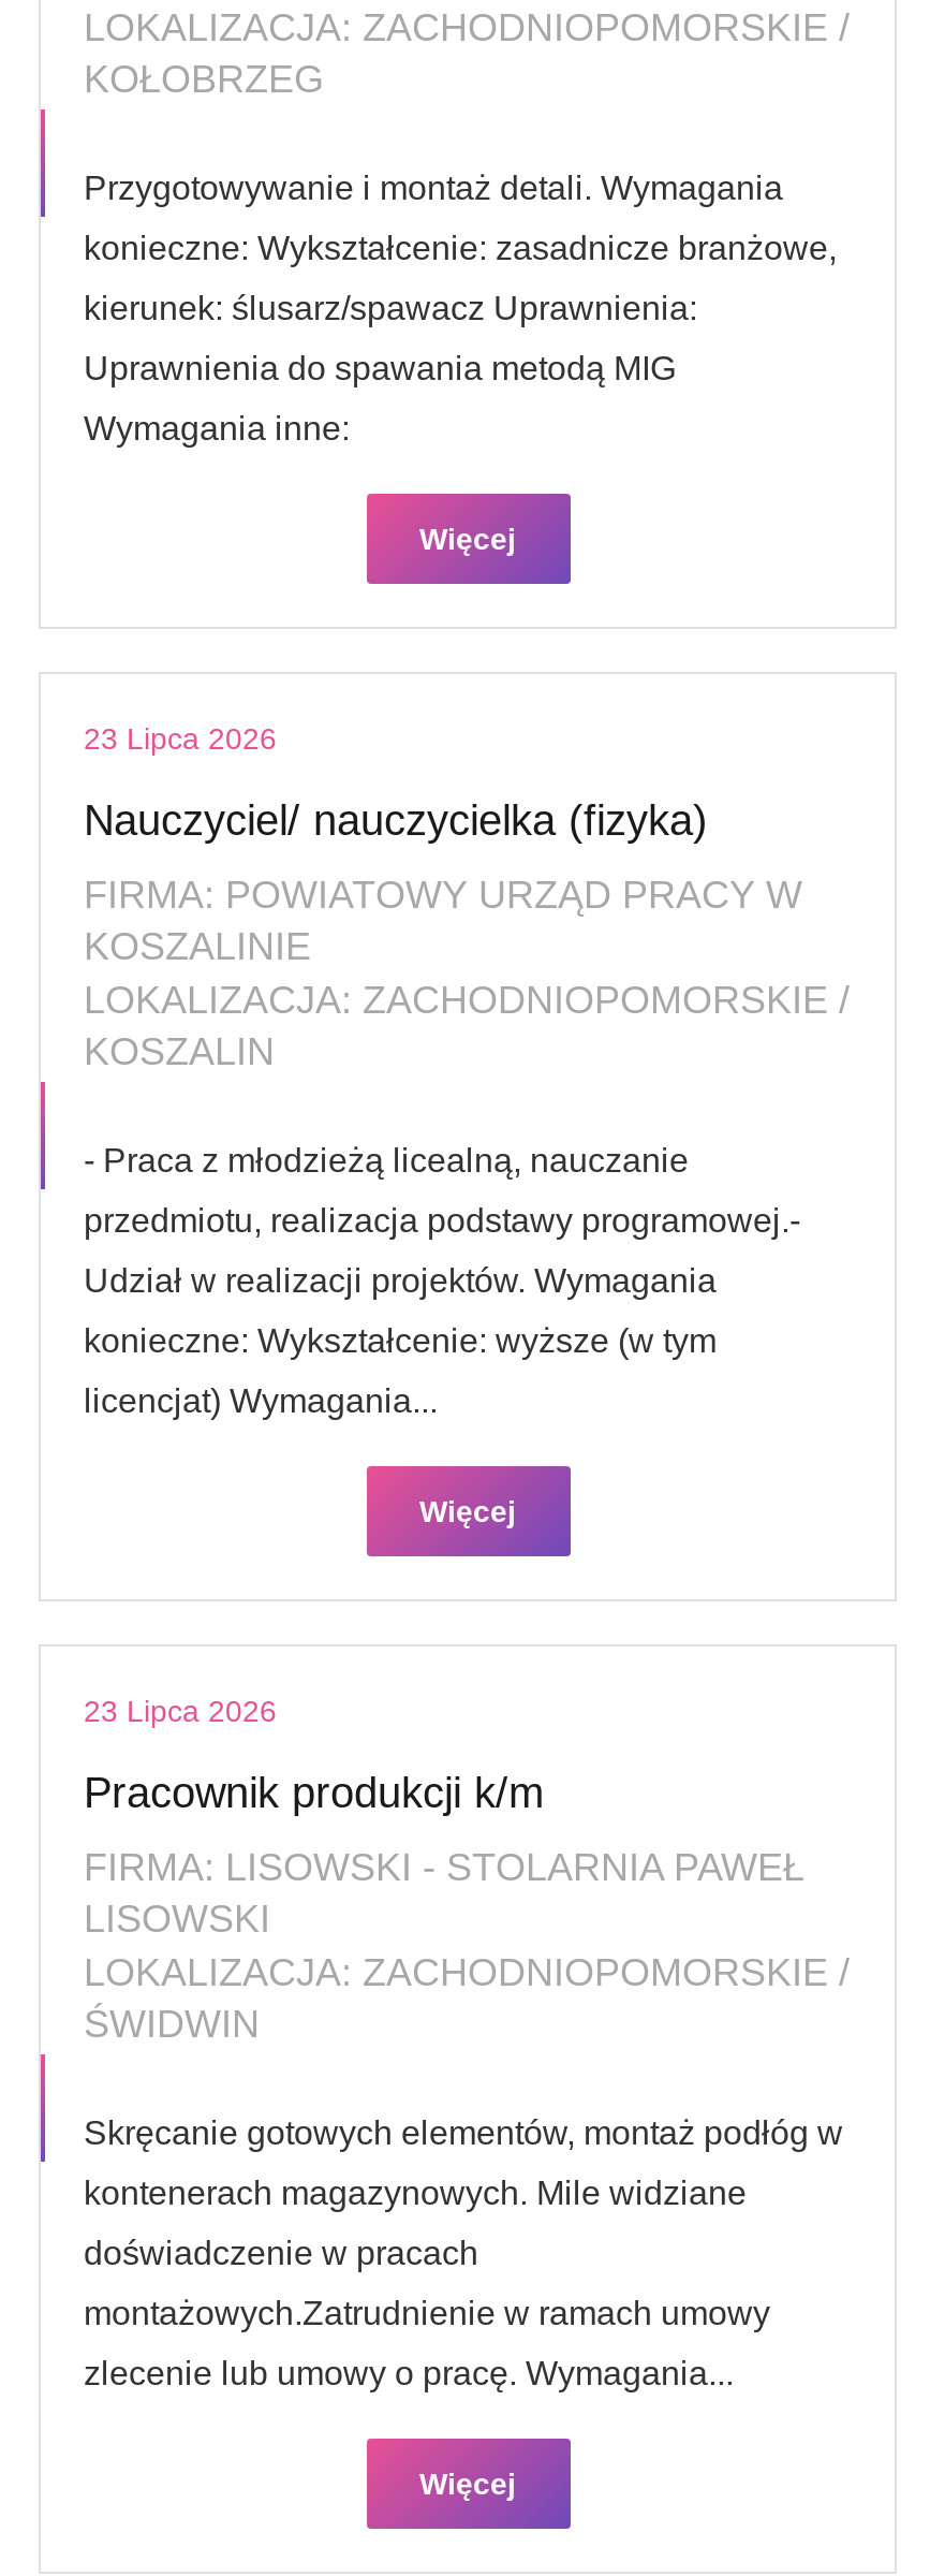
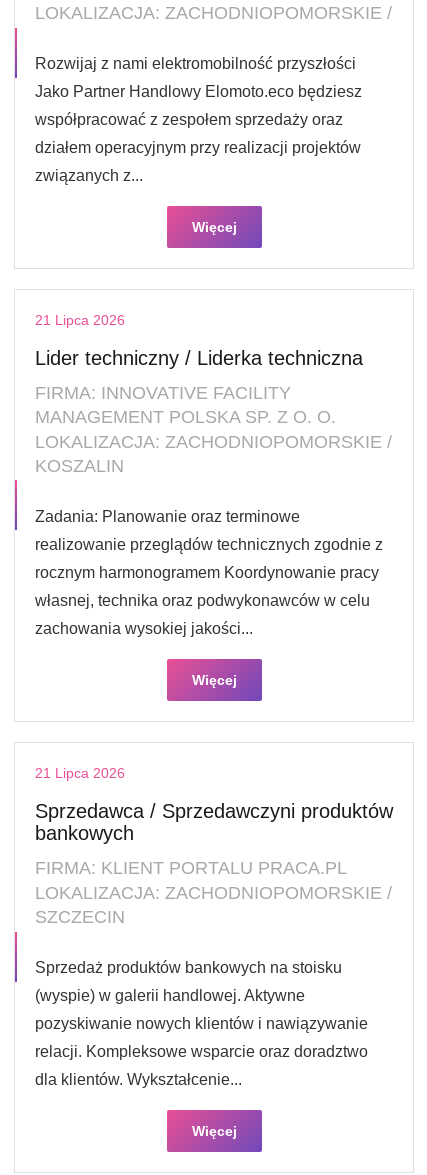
- KOŁOBRZEG
- Przygotowywanie i montaż detali. Wymagania
- konieczne: Wykształcenie: zasadnicze branżowe,
- kierunek: ślusarz/spawacz Uprawnienia:
- Uprawnienia do spawania metodą MIG
- Wymagania inne:
+ Rozwijaj z nami elektromobilność przyszłości
+ Jako Partner Handlowy Elomoto.eco będziesz
+ współpracować z zespołem sprzedaży oraz
+ działem operacyjnym przy realizacji projektów
+ związanych z...

- 23 Lipca 2026
+ 21 Lipca 2026

- Nauczyciel/ nauczycielka (fizyka)
+ Lider techniczny / Liderka techniczna

- FIRMA: POWIATOWY URZĄD PRACY W
- KOSZALINIE
+ FIRMA: INNOVATIVE FACILITY
+ MANAGEMENT POLSKA SP. Z O. O.

- - Praca z młodzieżą licealną, nauczanie
+ Zadania: Planowanie oraz terminowe

- przedmiotu, realizacja podstawy programowej.-
+ realizowanie przeglądów technicznych zgodnie z

- Udział w realizacji projektów. Wymagania
+ rocznym harmonogramem Koordynowanie pracy

- konieczne: Wykształcenie: wyższe (w tym
+ własnej, technika oraz podwykonawców w celu

- licencjat) Wymagania...
+ zachowania wysokiej jakości...

- 23 Lipca 2026
+ 21 Lipca 2026

- Pracownik produkcji k/m
+ Sprzedawca / Sprzedawczyni produktów
+ bankowych

- FIRMA: LISOWSKI - STOLARNIA PAWEŁ
- LISOWSKI
+ FIRMA: KLIENT PORTALU PRACA.PL

- ŚWIDWIN
+ SZCZECIN

- Skręcanie gotowych elementów, montaż podłóg w
+ Sprzedaż produktów bankowych na stoisku

- kontenerach magazynowych. Mile widziane
+ (wyspie) w galerii handlowej. Aktywne

- doświadczenie w pracach
+ pozyskiwanie nowych klientów i nawiązywanie

- montażowych.Zatrudnienie w ramach umowy
+ relacji. Kompleksowe wsparcie oraz doradztwo

- zlecenie lub umowy o pracę. Wymagania...
+ dla klientów. Wykształcenie...
